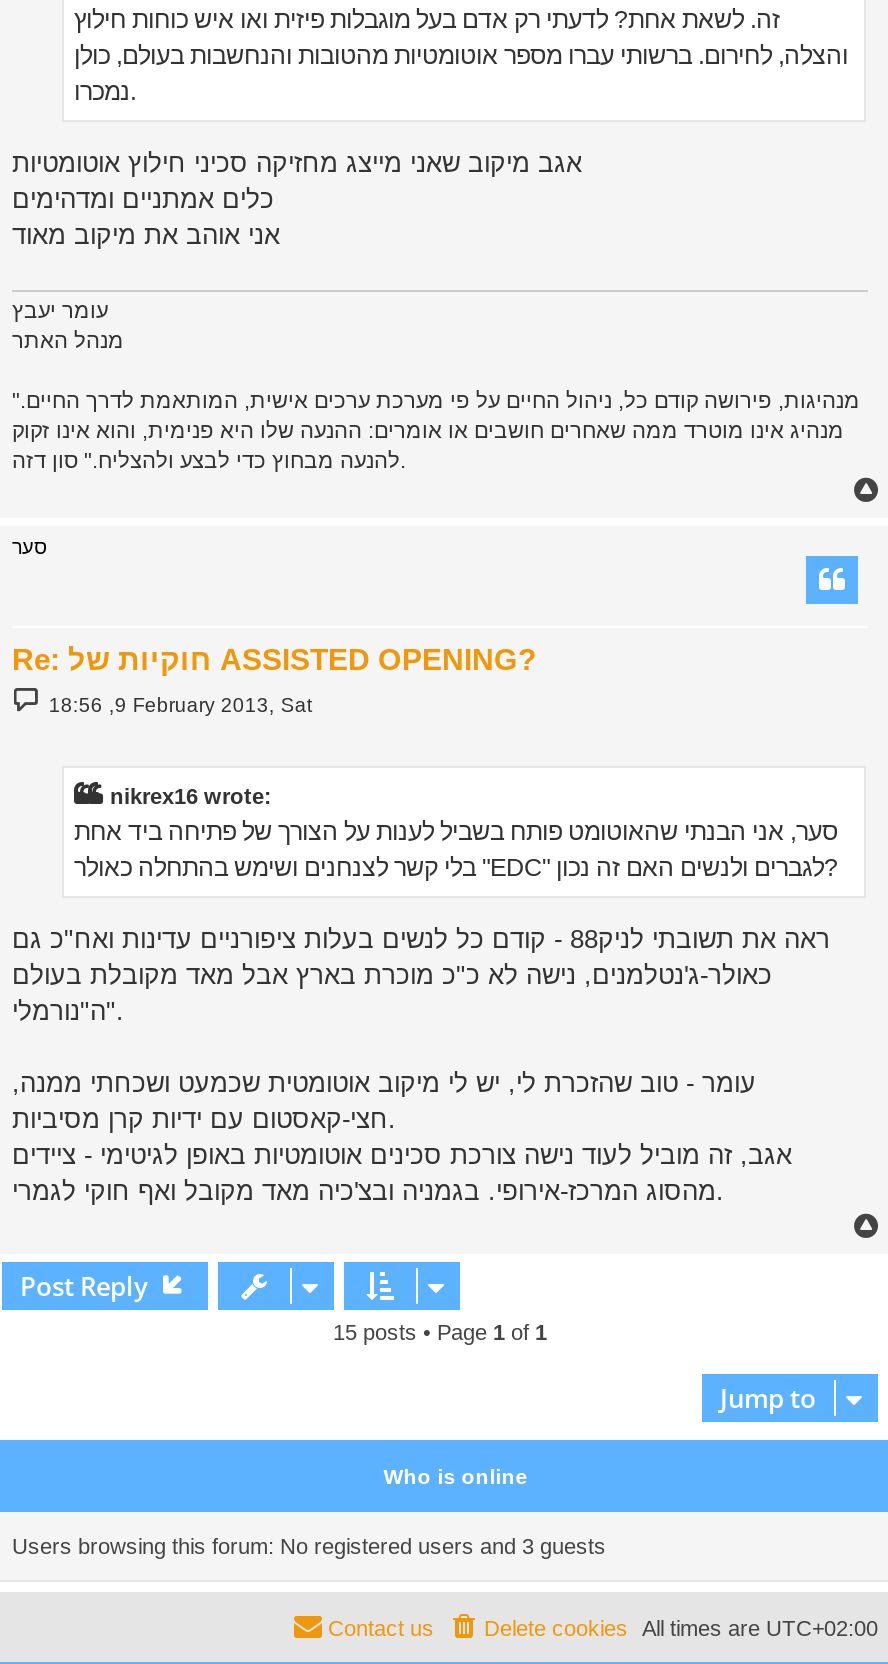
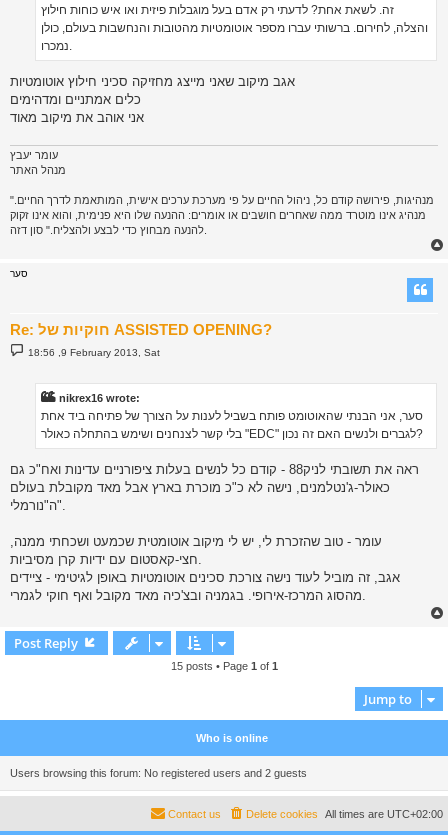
- Users browsing this forum: No registered users and 3 guests
+ Users browsing this forum: No registered users and 2 guests
